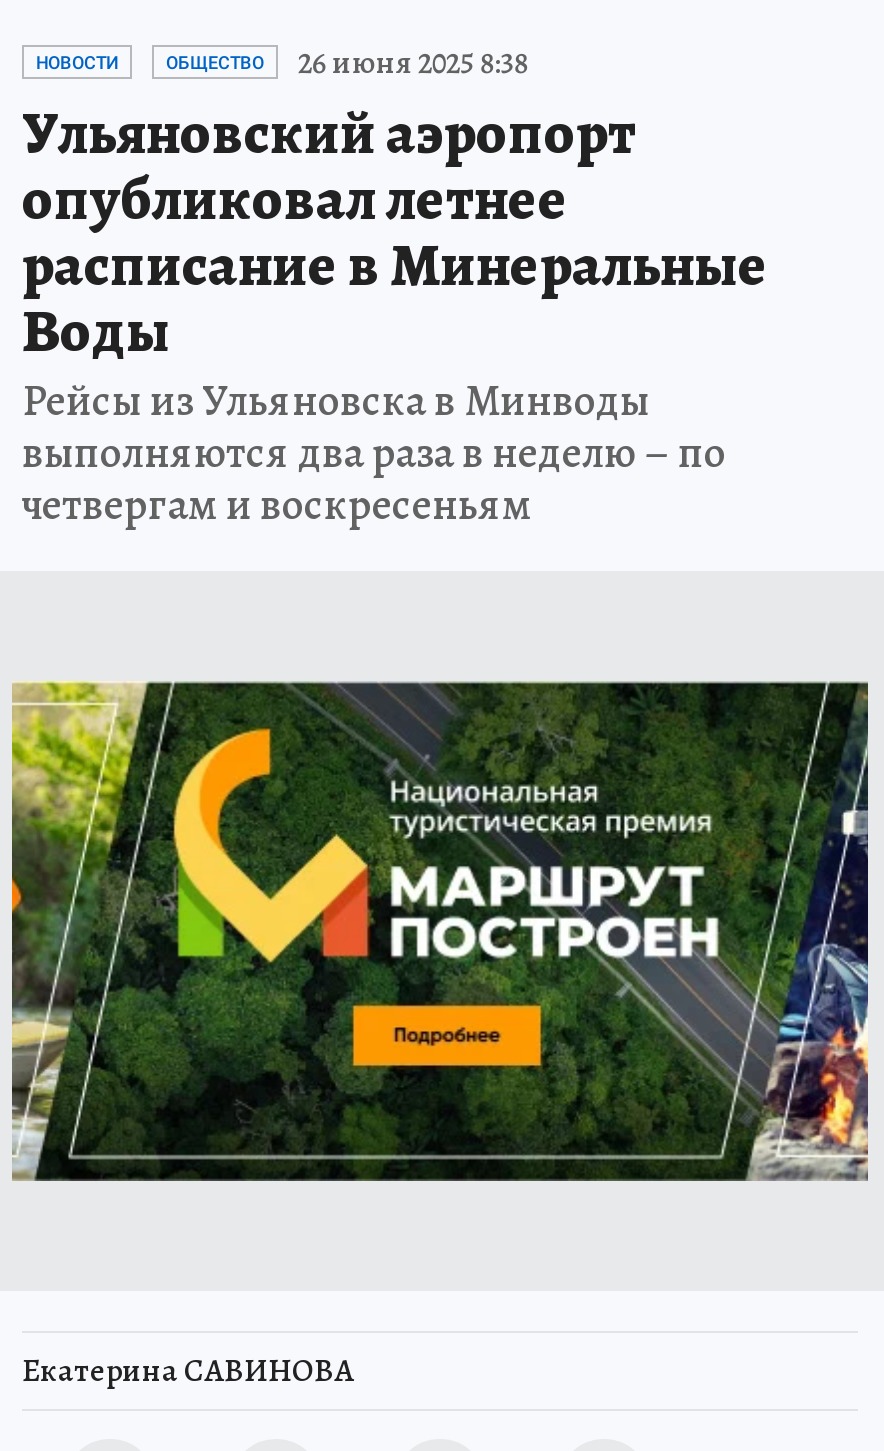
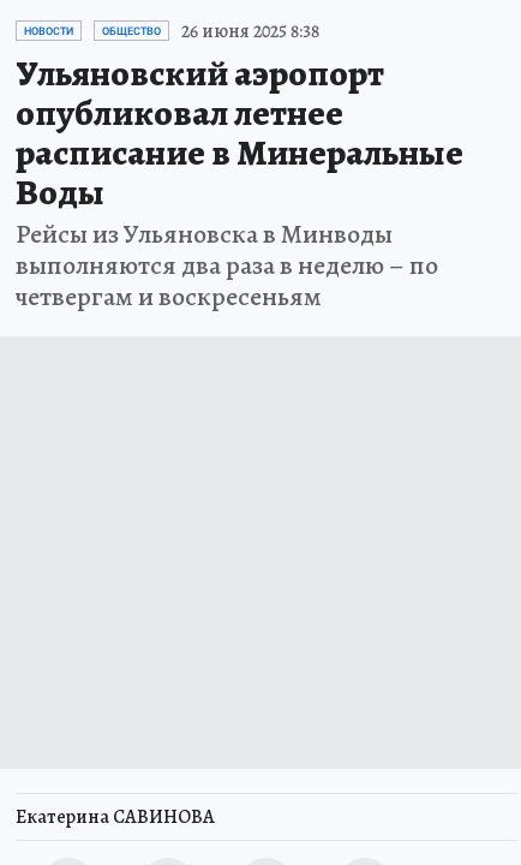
- [image]
